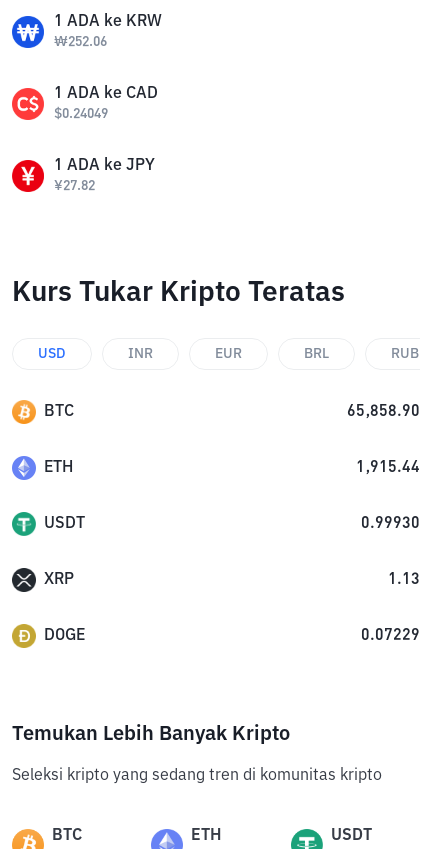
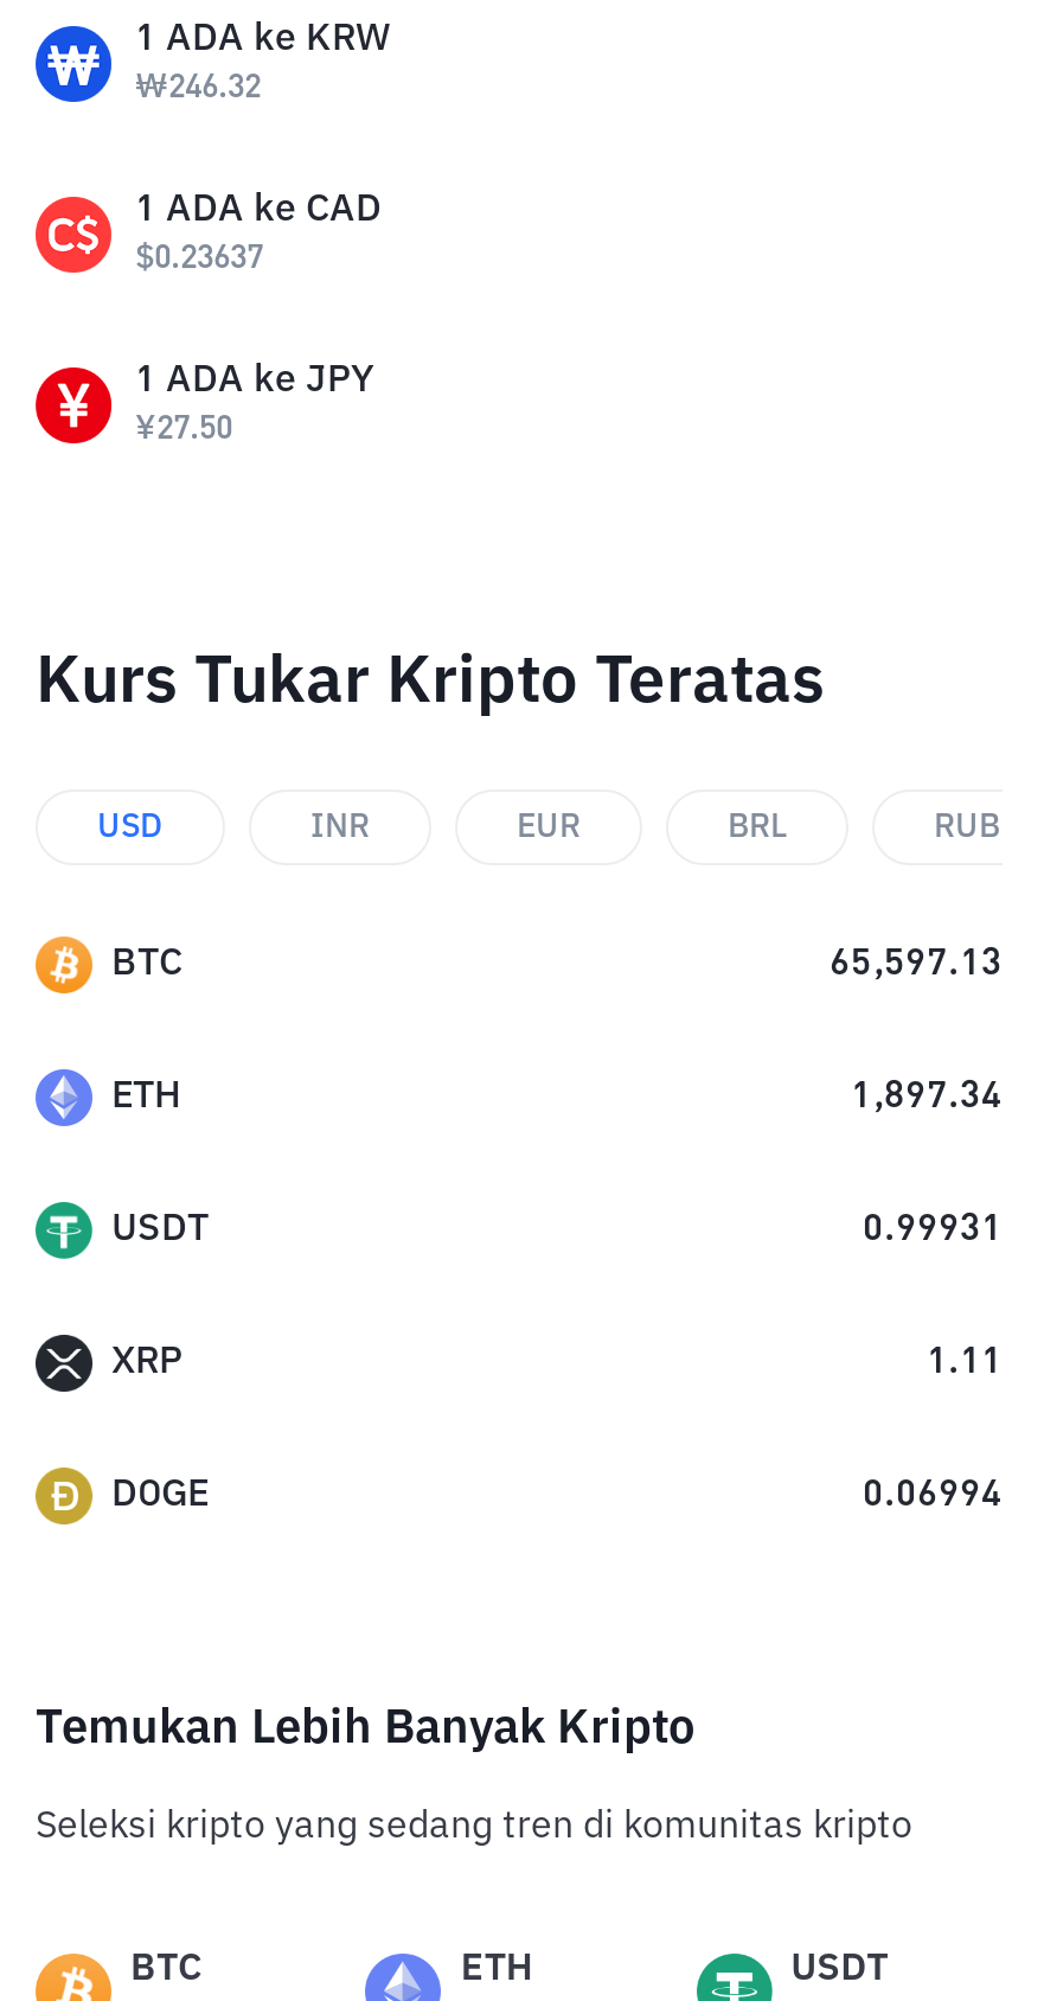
- ₩252.06
+ ₩246.32

- $0.24049
+ $0.23637

- ¥27.82
+ ¥27.50

- 65,858.90
+ 65,597.13

- 1,915.44
+ 1,897.34

- 0.99930
+ 0.99931

- 1.13
+ 1.11

- 0.07229
+ 0.06994
